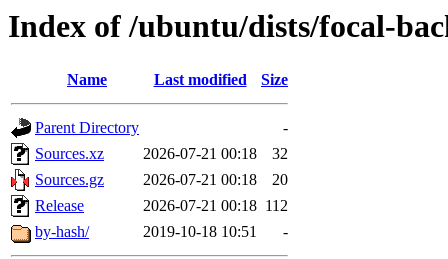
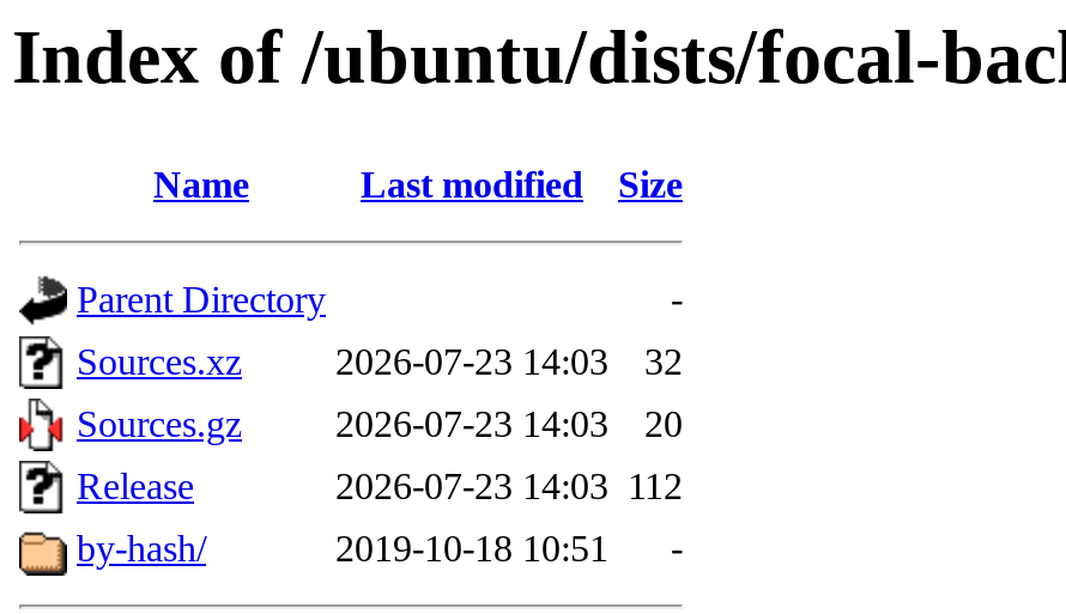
- 2026-07-21 00:18 32
+ 2026-07-23 14:03 32

- 2026-07-21 00:18 20
+ 2026-07-23 14:03 20

- 2026-07-21 00:18 112
+ 2026-07-23 14:03 112
